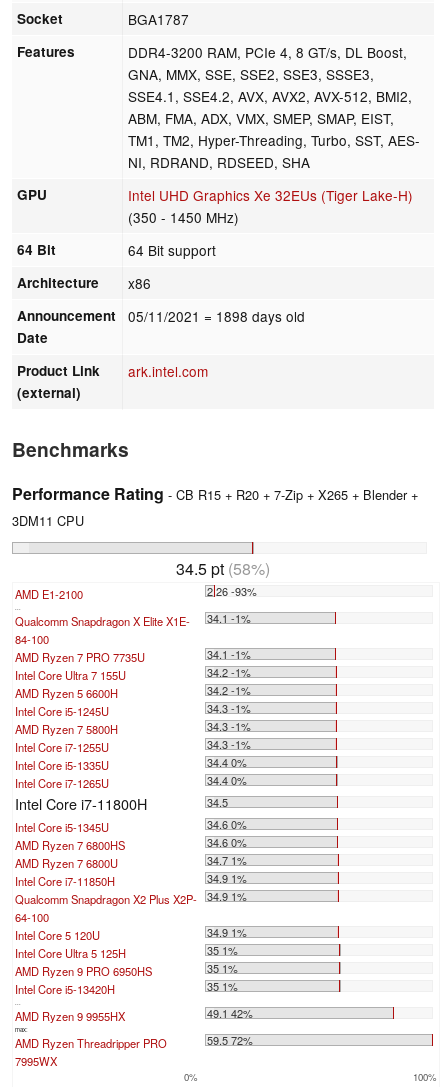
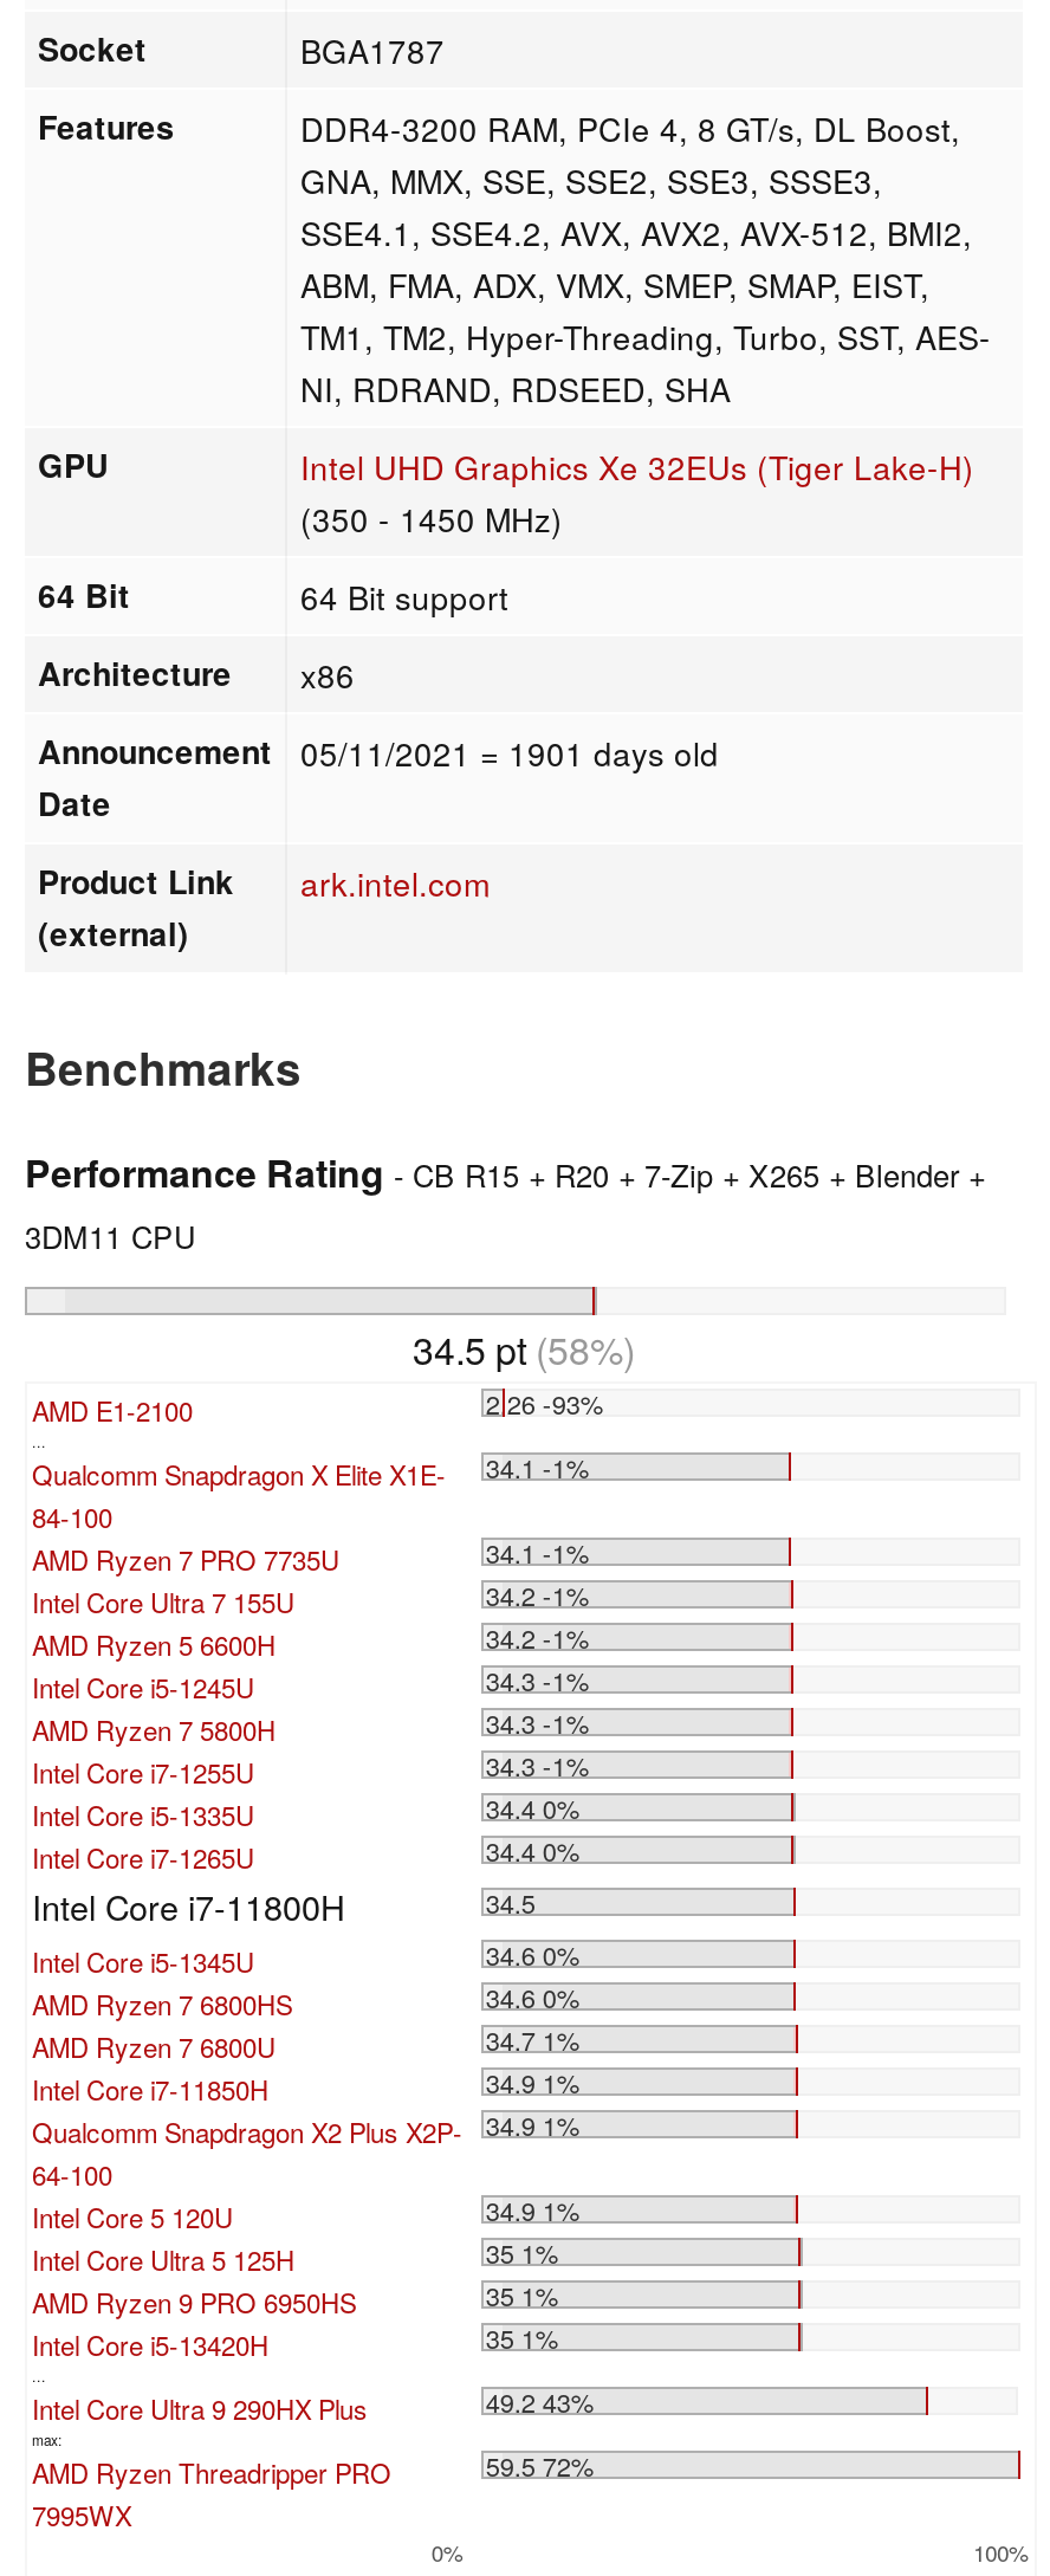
- Announcement 05/11/2021 = 1898 days old
+ Announcement 05/11/2021 = 1901 days old

- AMD Ryzen 9 9955HX
- 49.1 42%
+ Intel Core Ultra 9 290HX Plus
+ 49.2 43%
